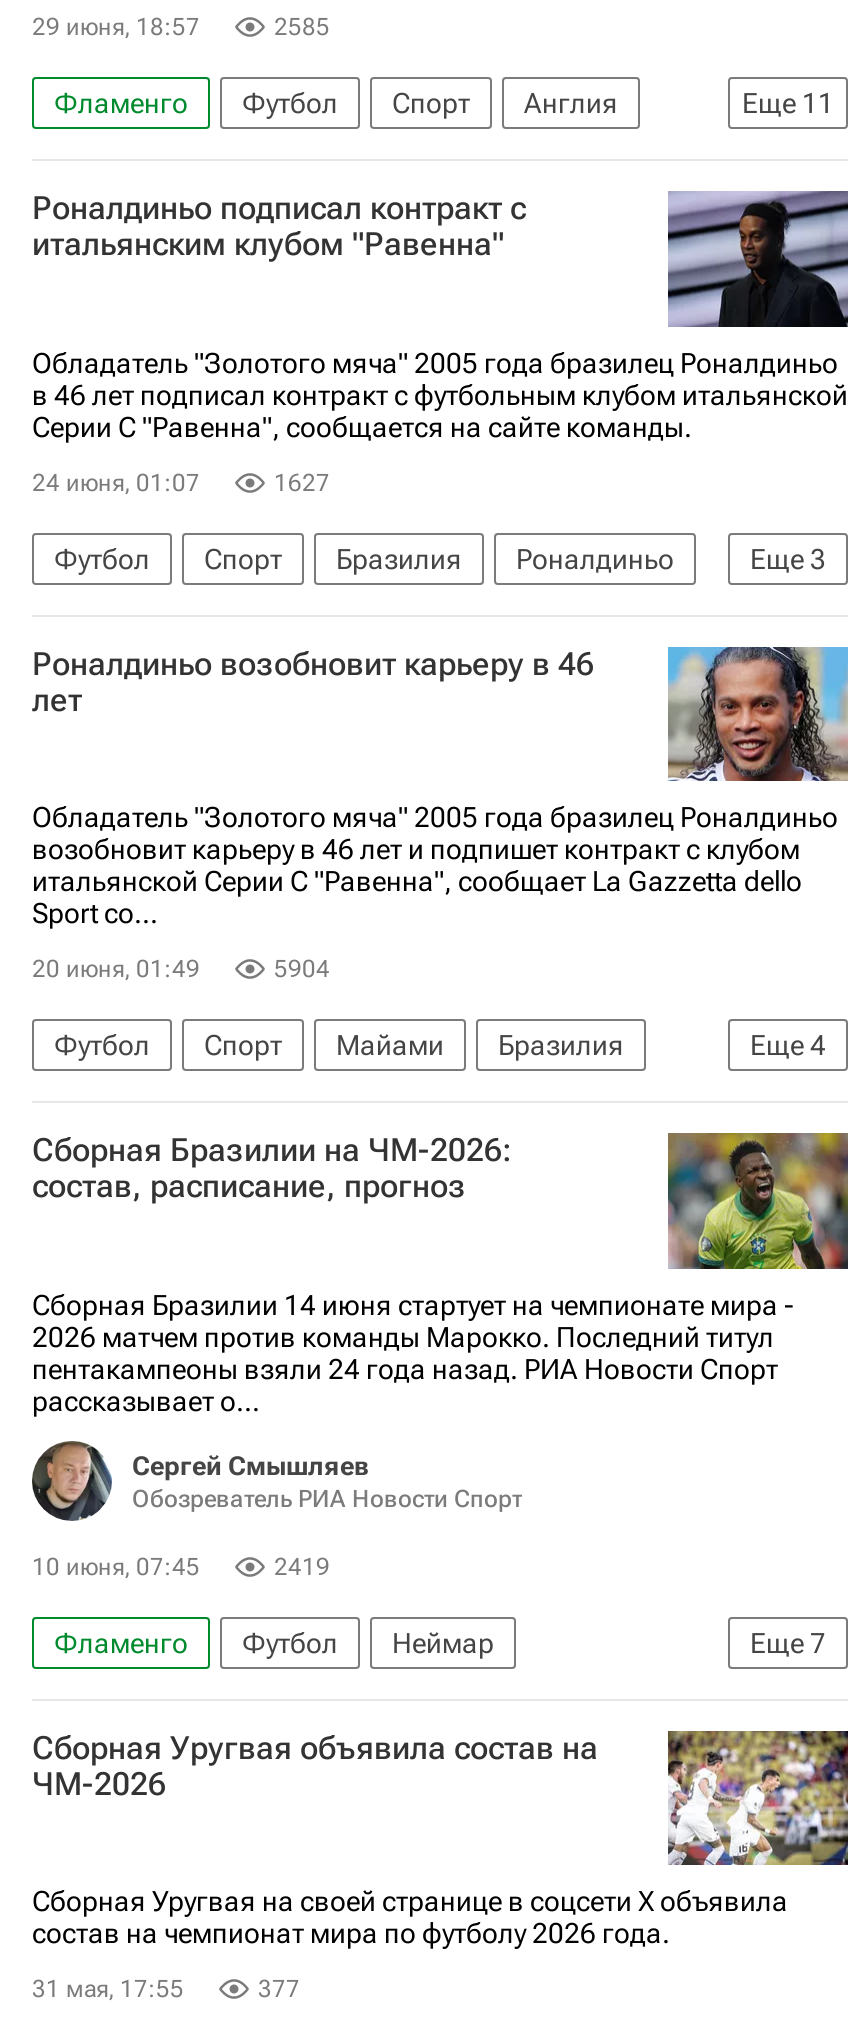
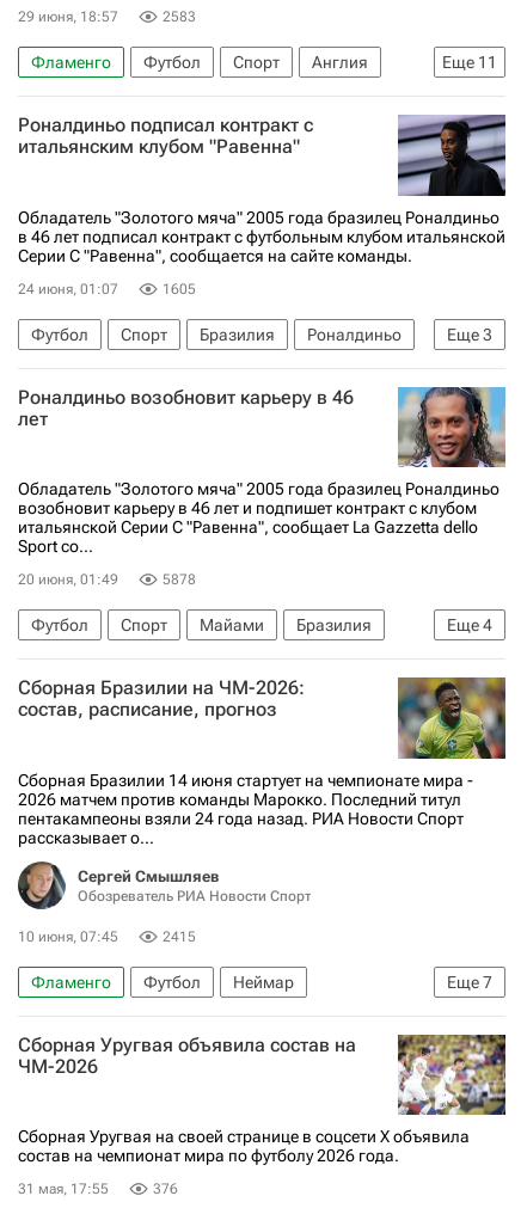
- 2585
+ 2583

- 1627
+ 1605

- 5904
+ 5878

- 2419
+ 2415

- 377
+ 376
